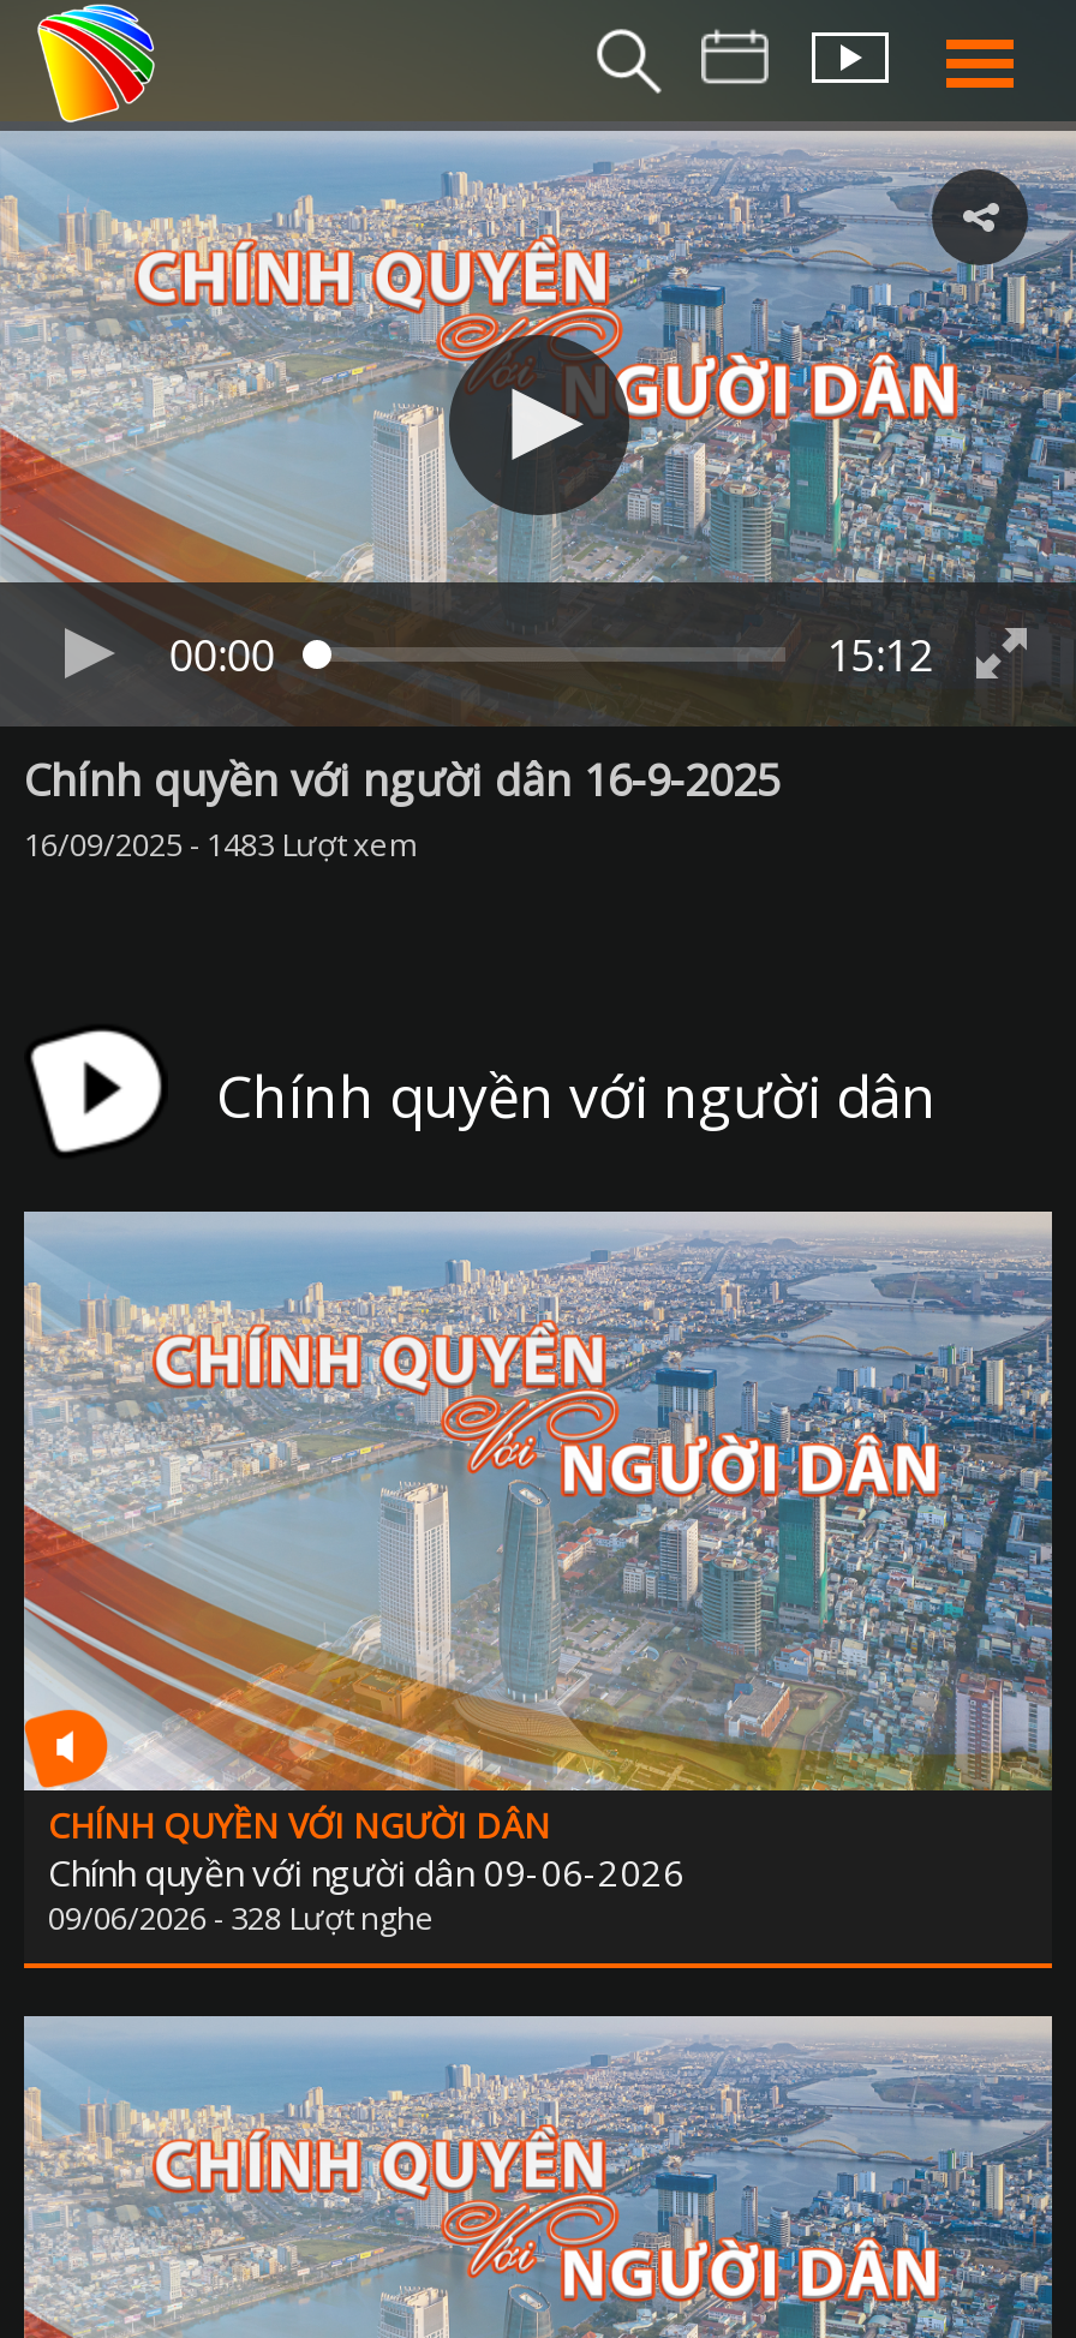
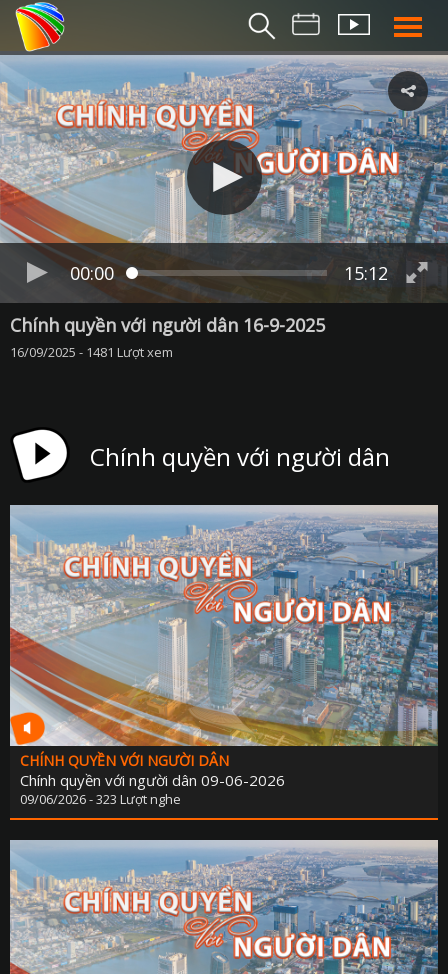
- 16/09/2025 - 1483 Lượt xem
+ 16/09/2025 - 1481 Lượt xem

- 09/06/2026 - 328 Lượt nghe
+ 09/06/2026 - 323 Lượt nghe
